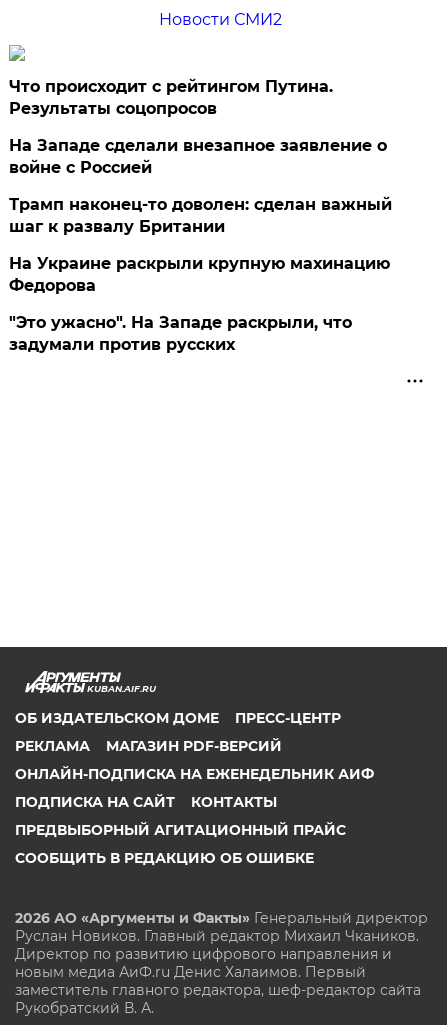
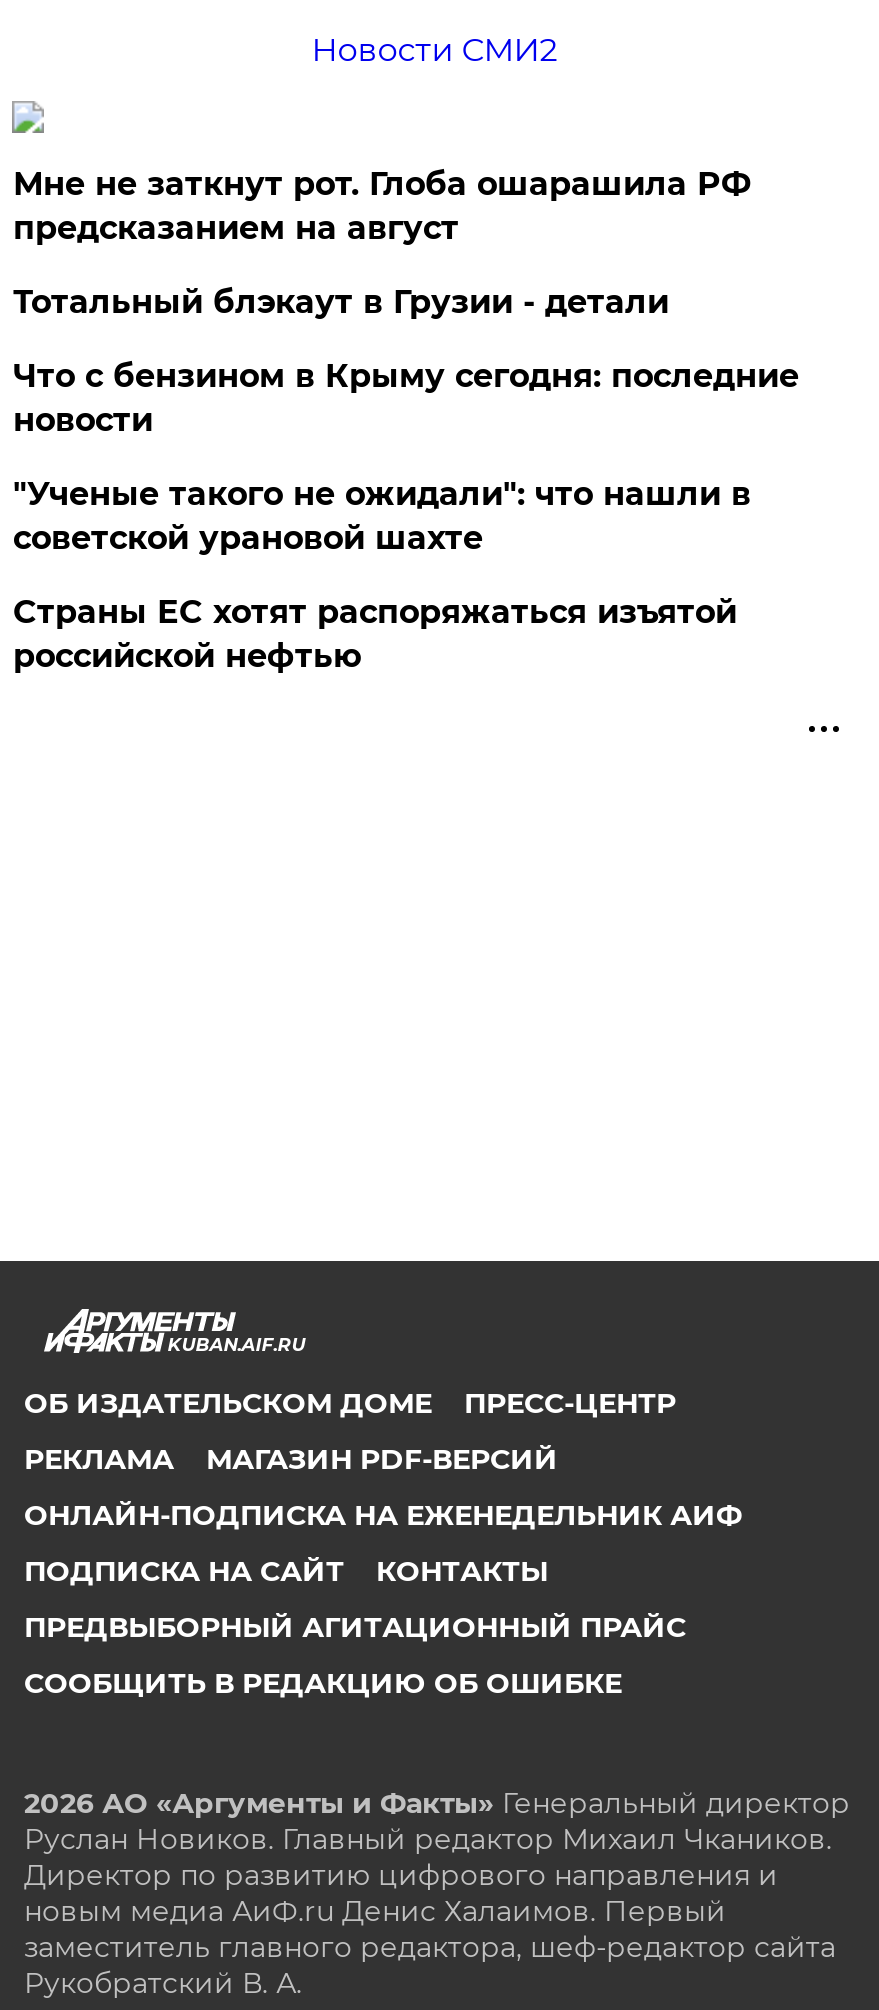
- Что происходит с рейтингом Путина.
- Результаты соцопросов
+ Мне не заткнут рот. Глоба ошарашила РФ
+ предсказанием на август

- На Западе сделали внезапное заявление о
- войне с Россией
+ Тотальный блэкаут в Грузии - детали

- Трамп наконец-то доволен: сделан важный
- шаг к развалу Британии
+ Что с бензином в Крыму сегодня: последние
+ новости

- На Украине раскрыли крупную махинацию
- Федорова
+ "Ученые такого не ожидали": что нашли в
+ советской урановой шахте

- "Это ужасно". На Западе раскрыли, что
- задумали против русских
+ Страны ЕС хотят распоряжаться изъятой
+ российской нефтью
